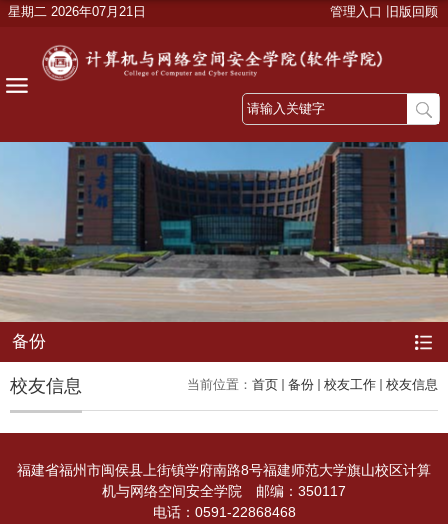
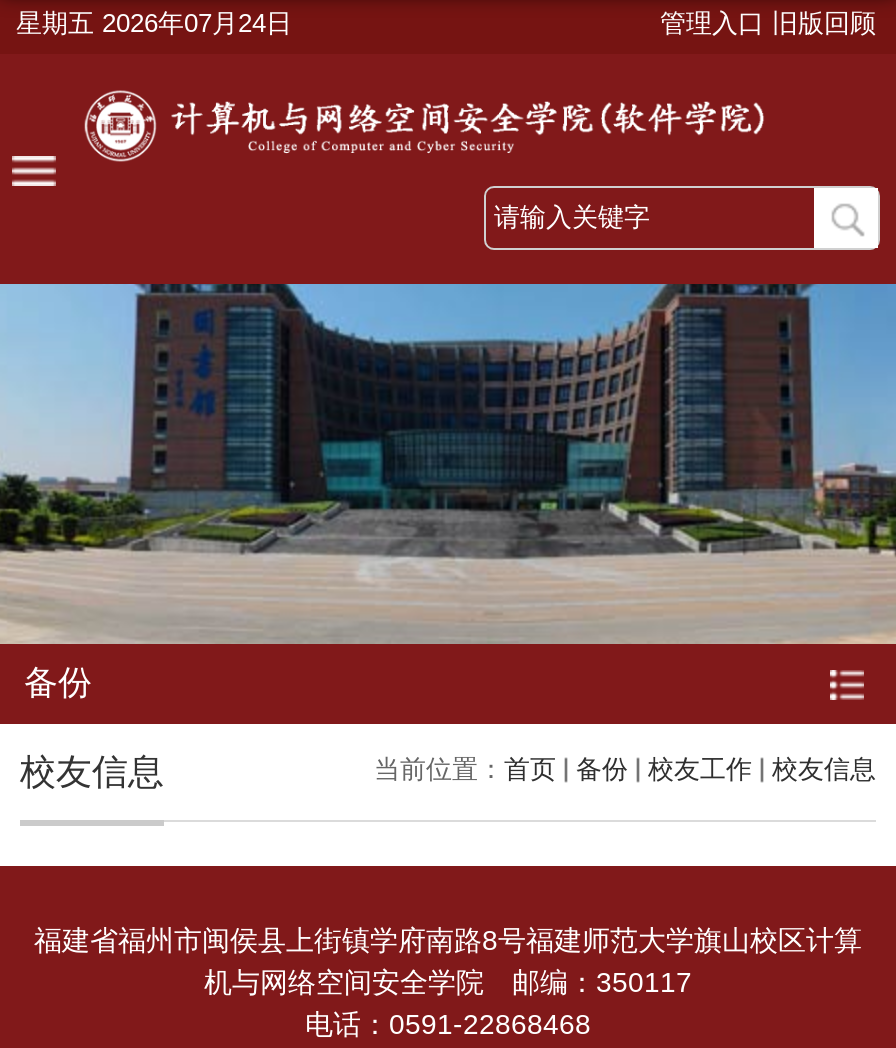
- 星期二 2026年07月21日
+ 星期五 2026年07月24日
